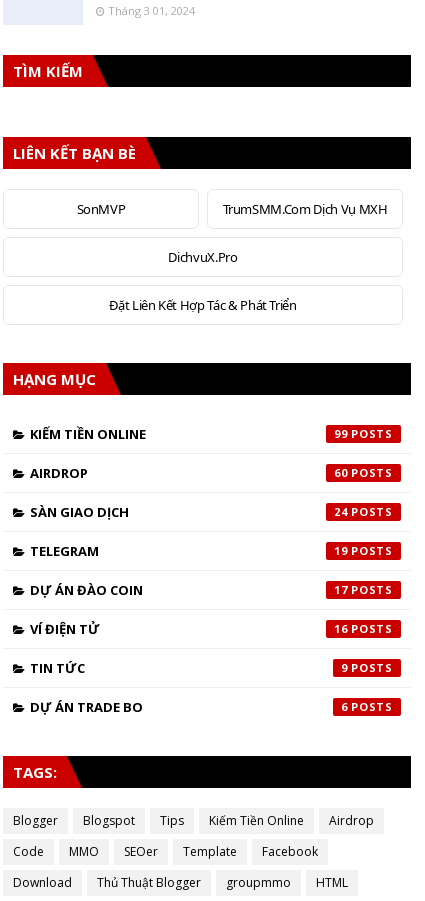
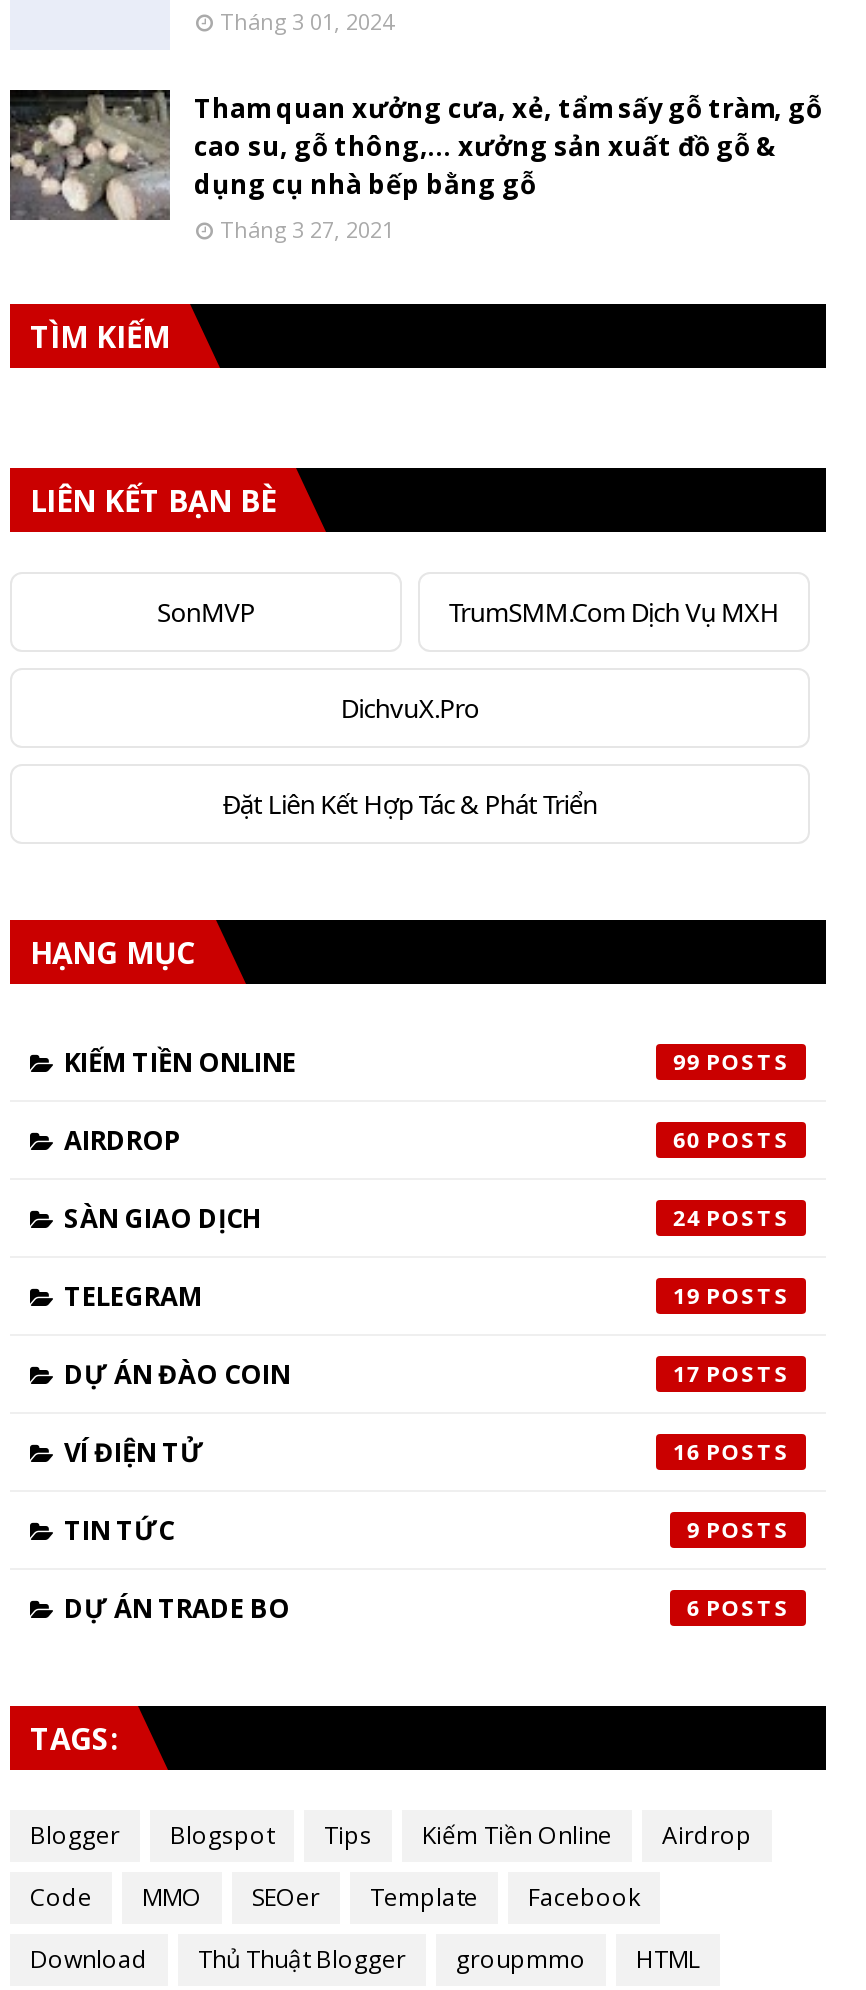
+ [image]
+ Tham quan xưởng cưa, xẻ, tẩm sấy gỗ tràm, gỗ
+ cao su, gỗ thông,... xưởng sản xuất đồ gỗ &
+ dụng cụ nhà bếp bằng gỗ
+ Tháng 3 27, 2021
